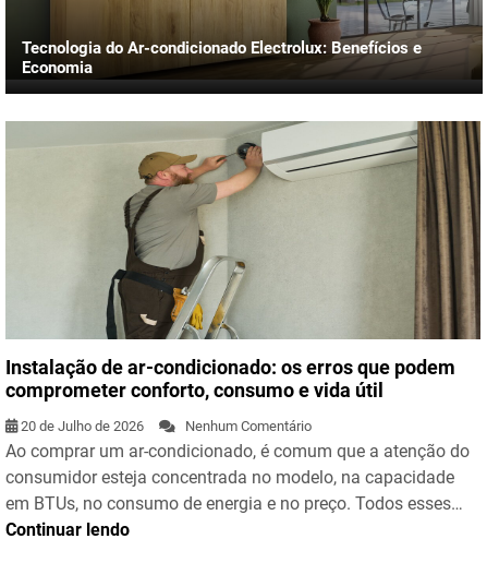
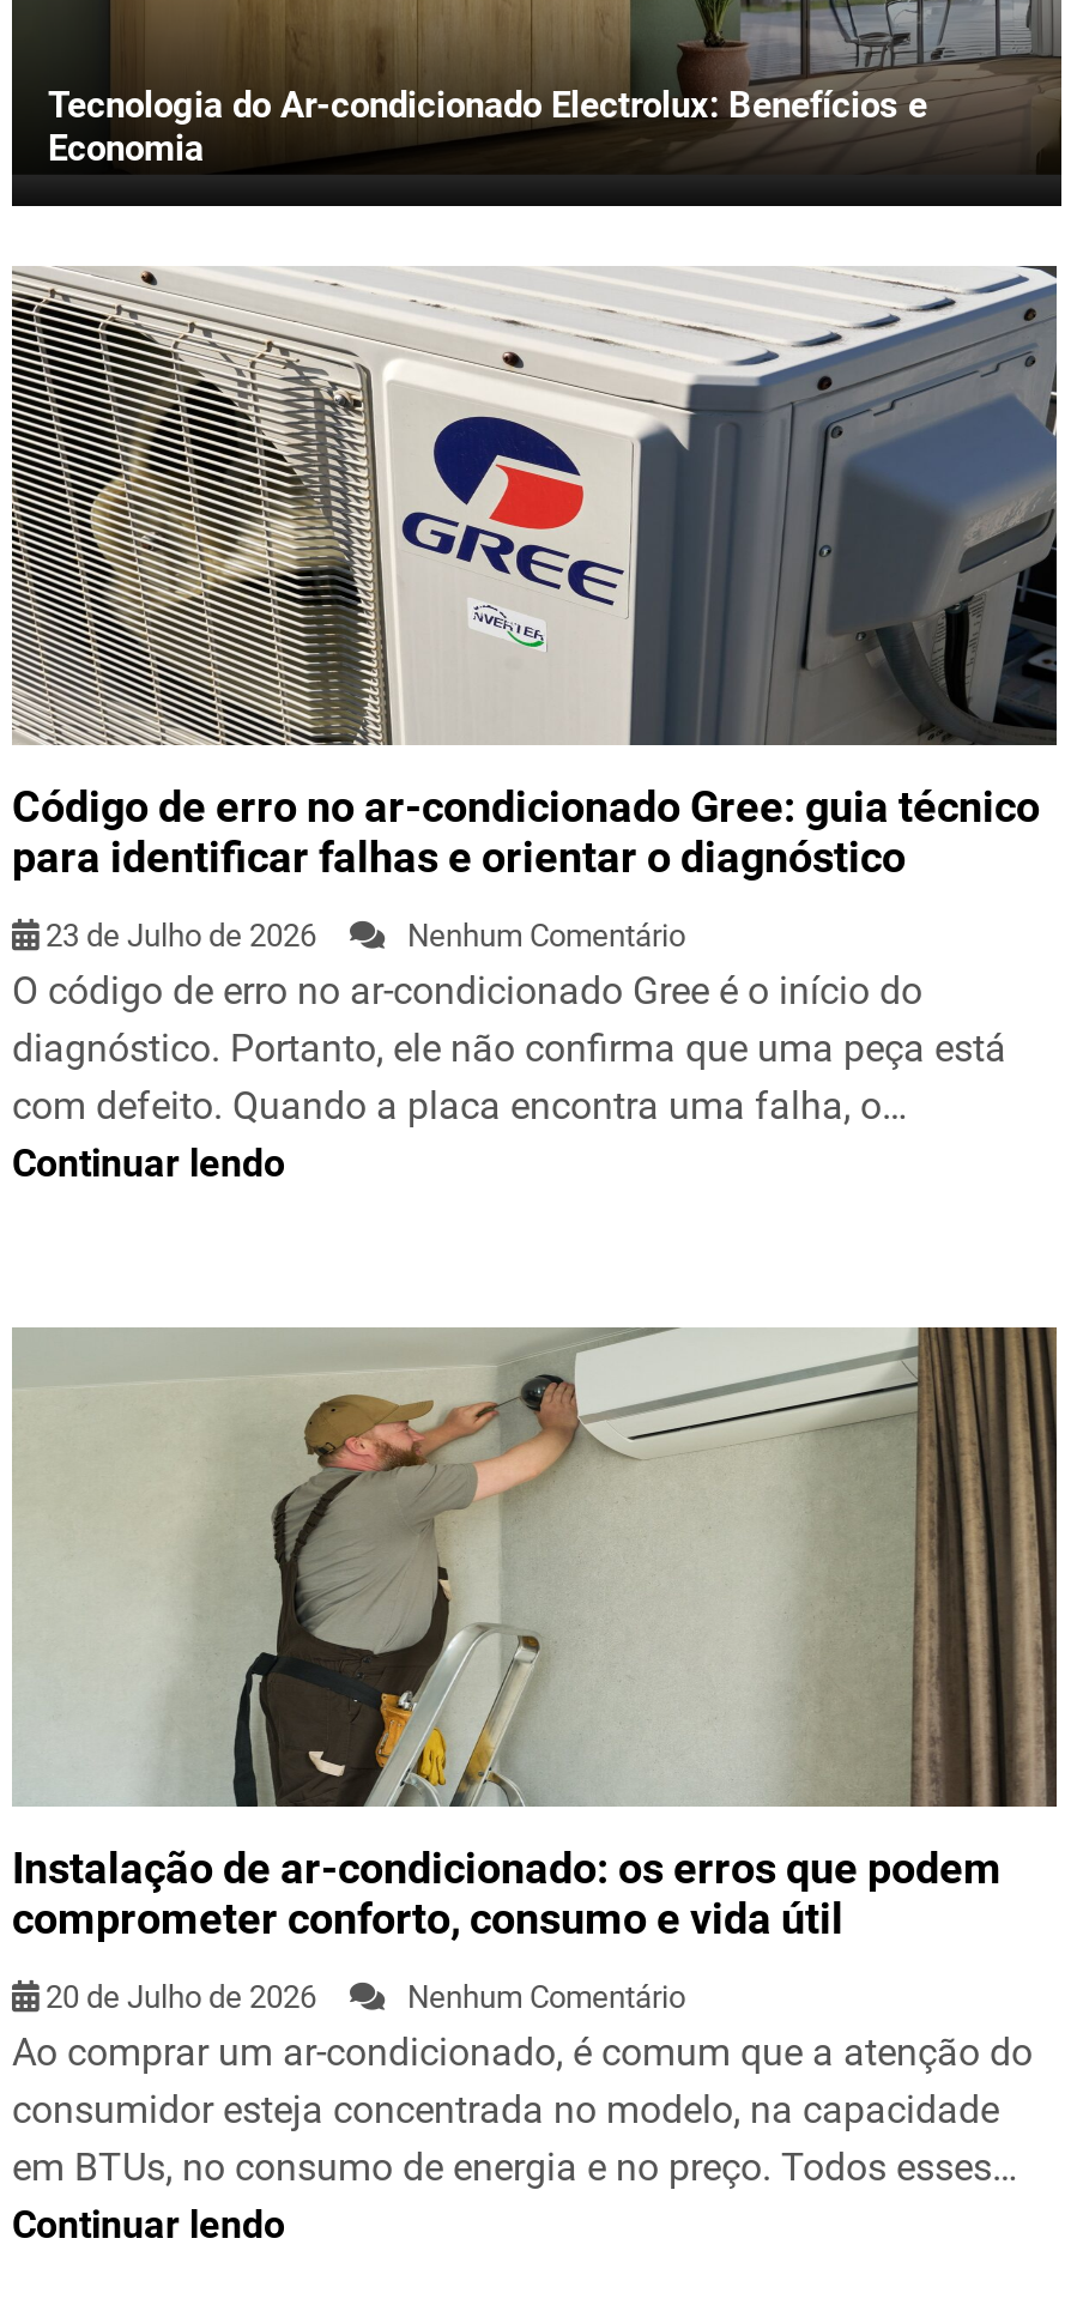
+ [image]
+ Código de erro no ar-condicionado Gree: guia técnico
+ para identificar falhas e orientar o diagnóstico
+ 23 de Julho de 2026
+ Nenhum Comentário
+ O código de erro no ar-condicionado Gree é o início do
+ diagnóstico. Portanto, ele não confirma que uma peça está
+ com defeito. Quando a placa encontra uma falha, o…
+ Continuar lendo
